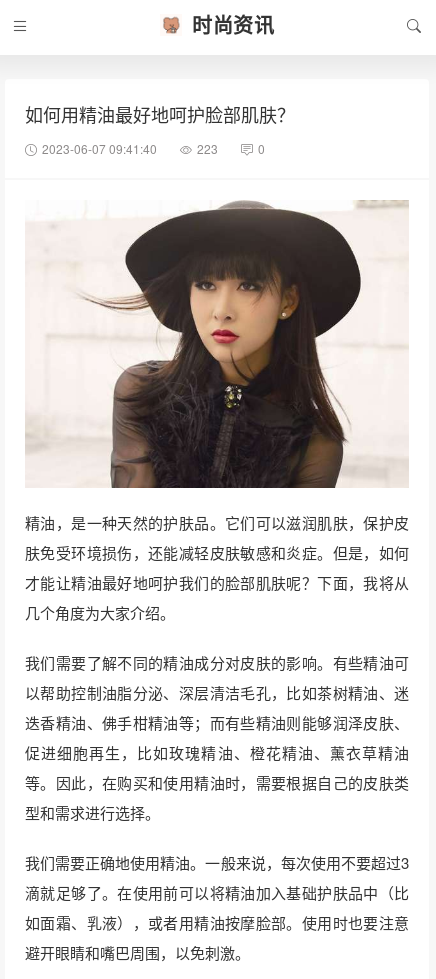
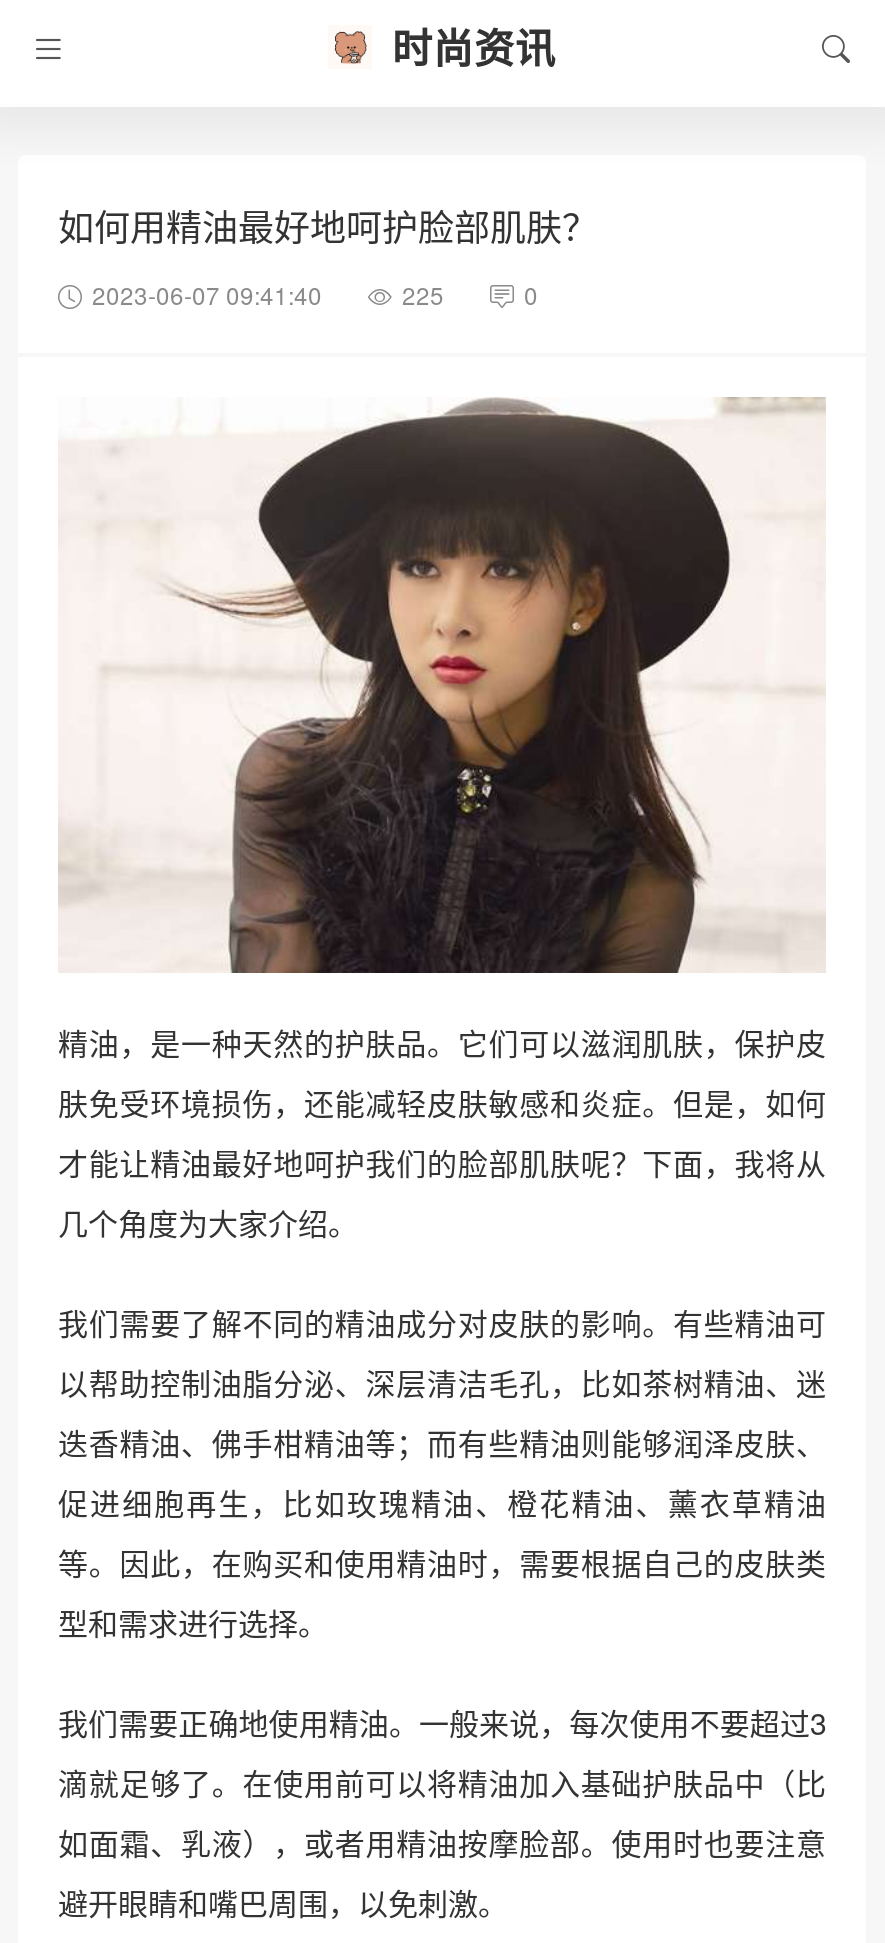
- 223
+ 225
